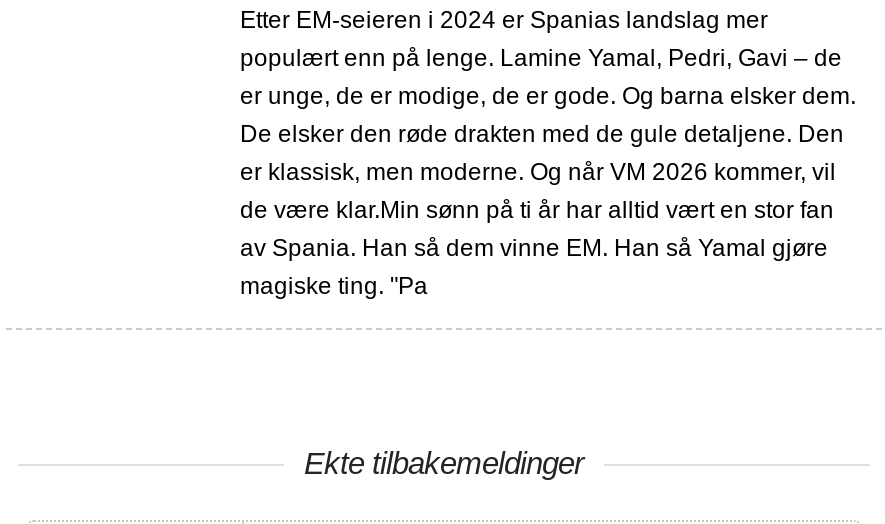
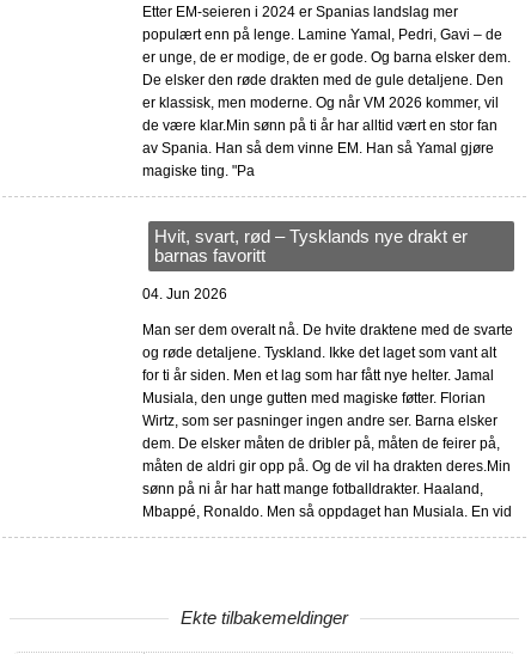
+ Hvit, svart, rød – Tysklands nye drakt er
+ barnas favoritt
+ 04. Jun 2026
+ Man ser dem overalt nå. De hvite draktene med de svarte
+ og røde detaljene. Tyskland. Ikke det laget som vant alt
+ for ti år siden. Men et lag som har fått nye helter. Jamal
+ Musiala, den unge gutten med magiske føtter. Florian
+ Wirtz, som ser pasninger ingen andre ser. Barna elsker
+ dem. De elsker måten de dribler på, måten de feirer på,
+ måten de aldri gir opp på. Og de vil ha drakten deres.Min
+ sønn på ni år har hatt mange fotballdrakter. Haaland,
+ Mbappé, Ronaldo. Men så oppdaget han Musiala. En vid
